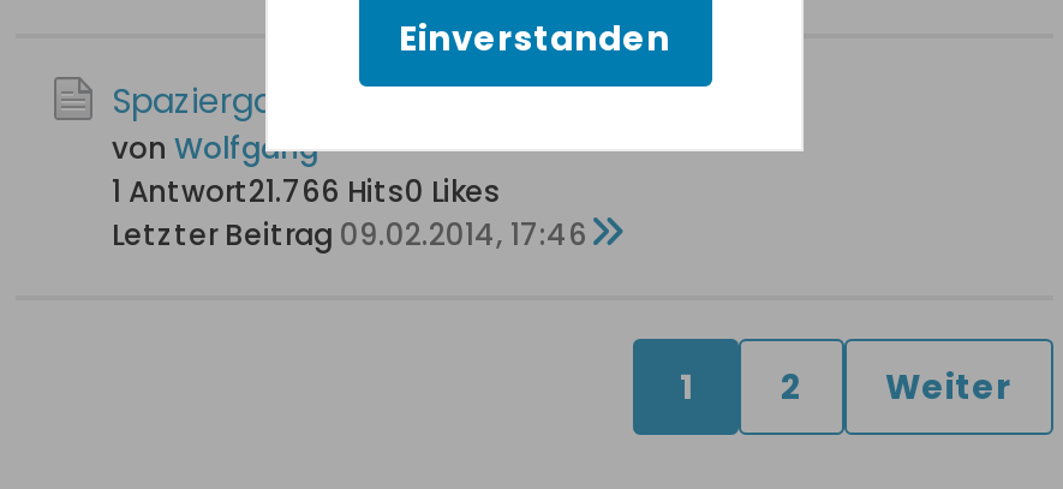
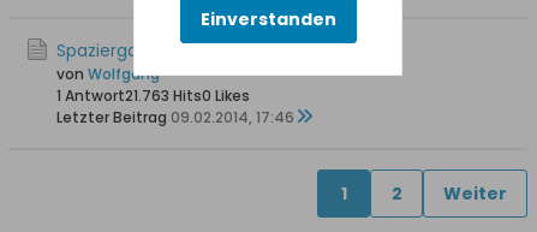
- 1 Antwort21.766 Hits0 Likes
+ 1 Antwort21.763 Hits0 Likes
